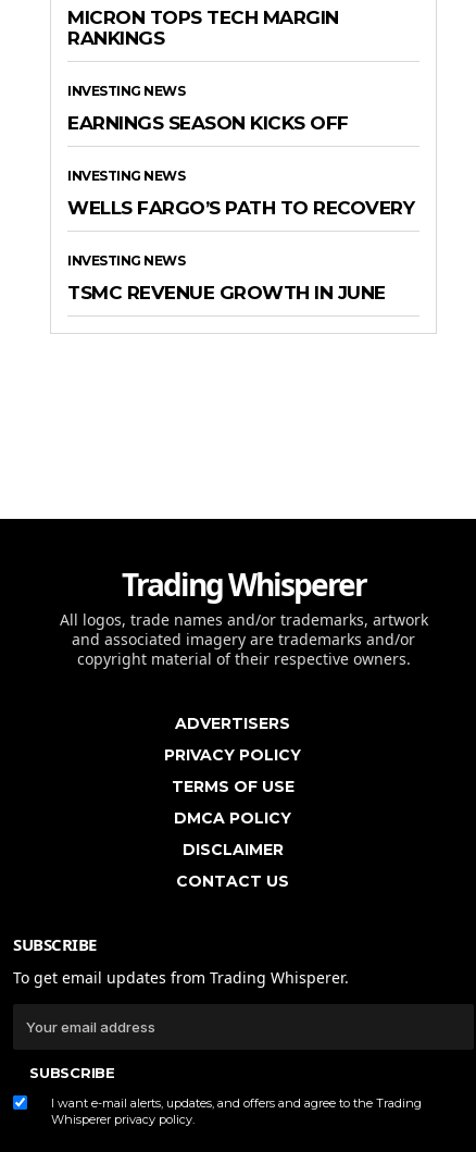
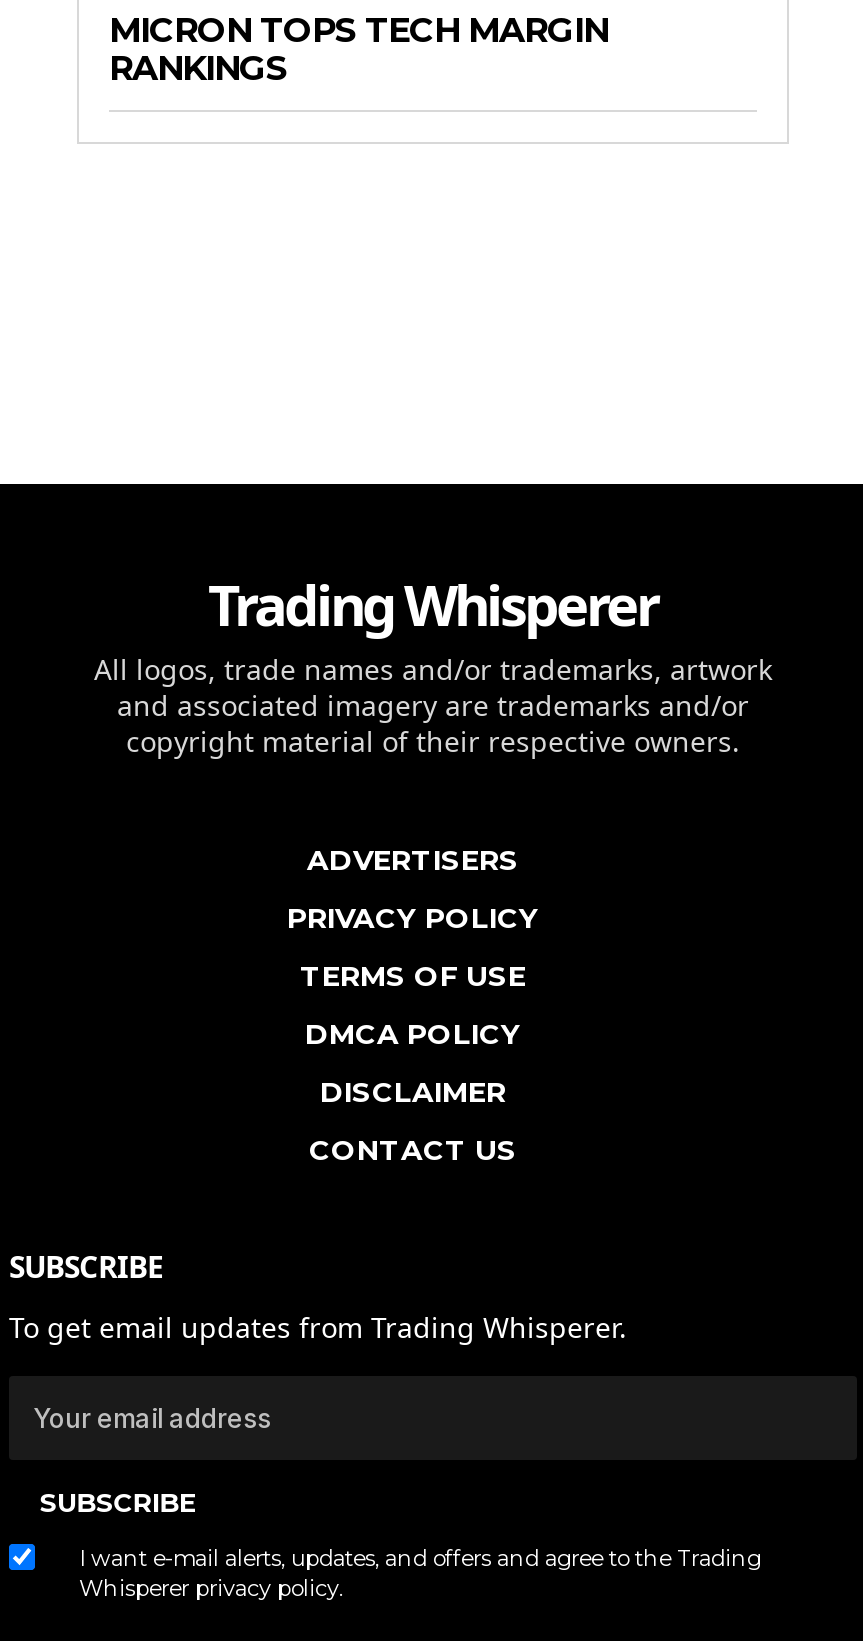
- INVESTING NEWS
- EARNINGS SEASON KICKS OFF
- INVESTING NEWS
- WELLS FARGO’S PATH TO RECOVERY
- INVESTING NEWS
- TSMC REVENUE GROWTH IN JUNE
